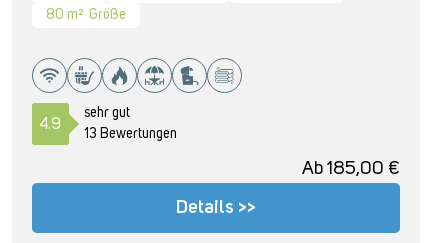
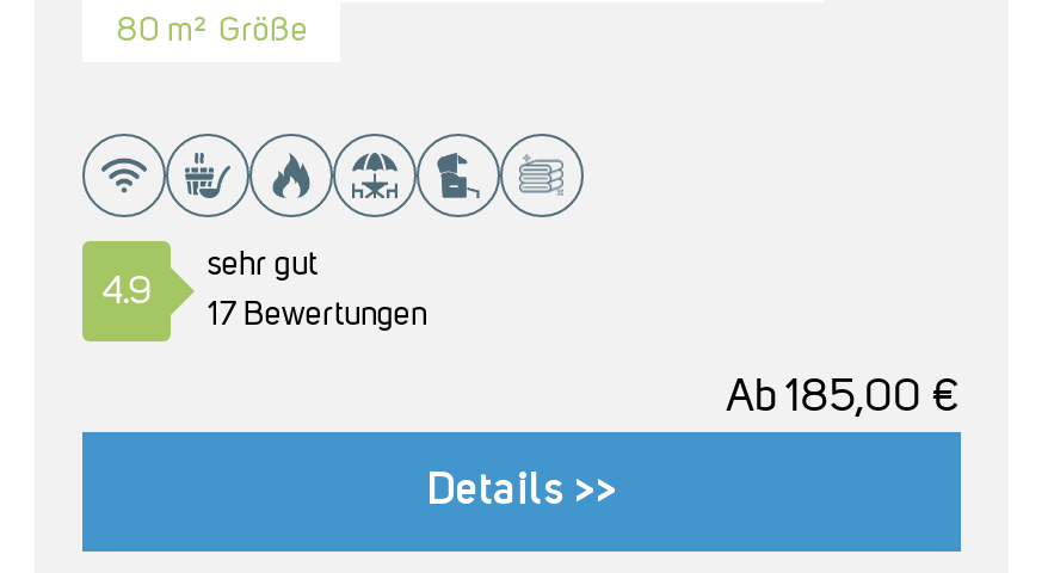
- 13 Bewertungen
+ 17 Bewertungen
